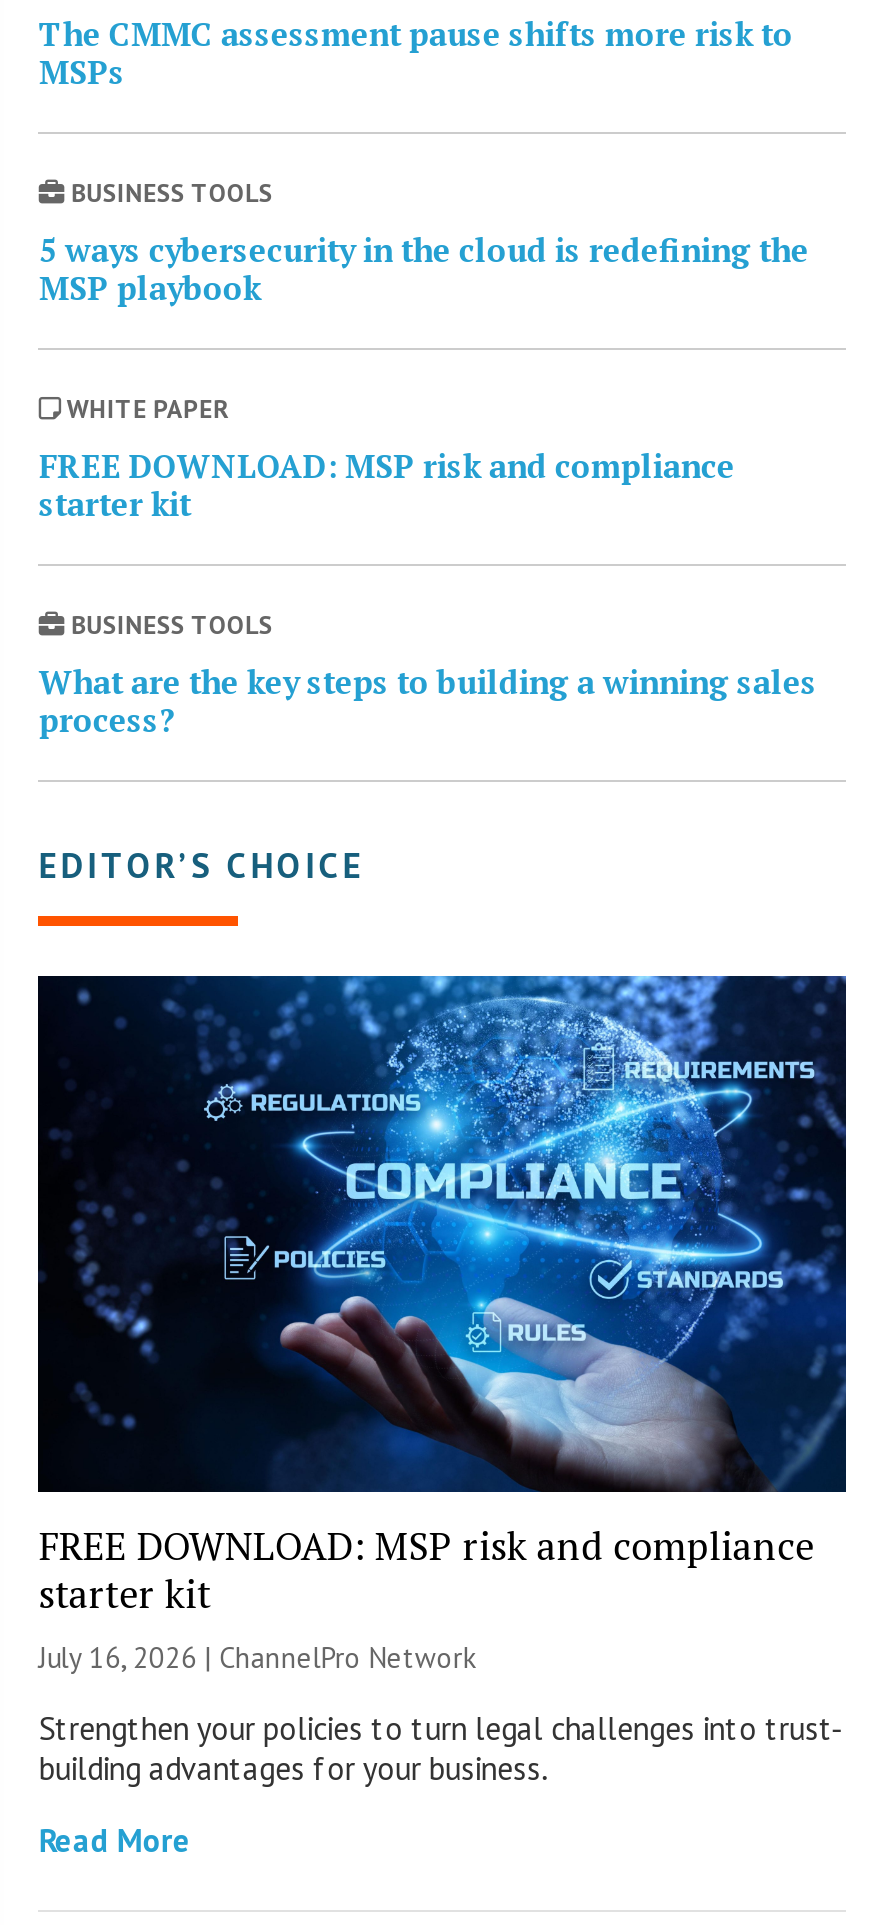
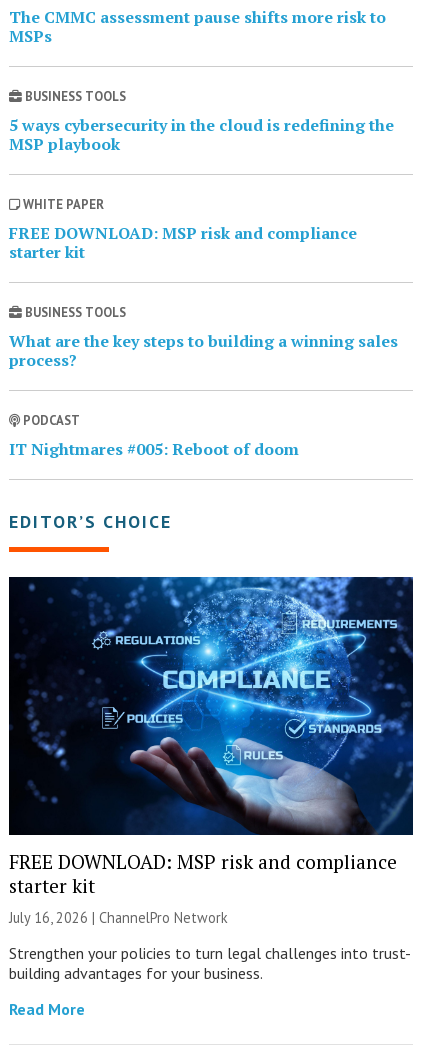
+ PODCAST
+ IT Nightmares #005: Reboot of doom
